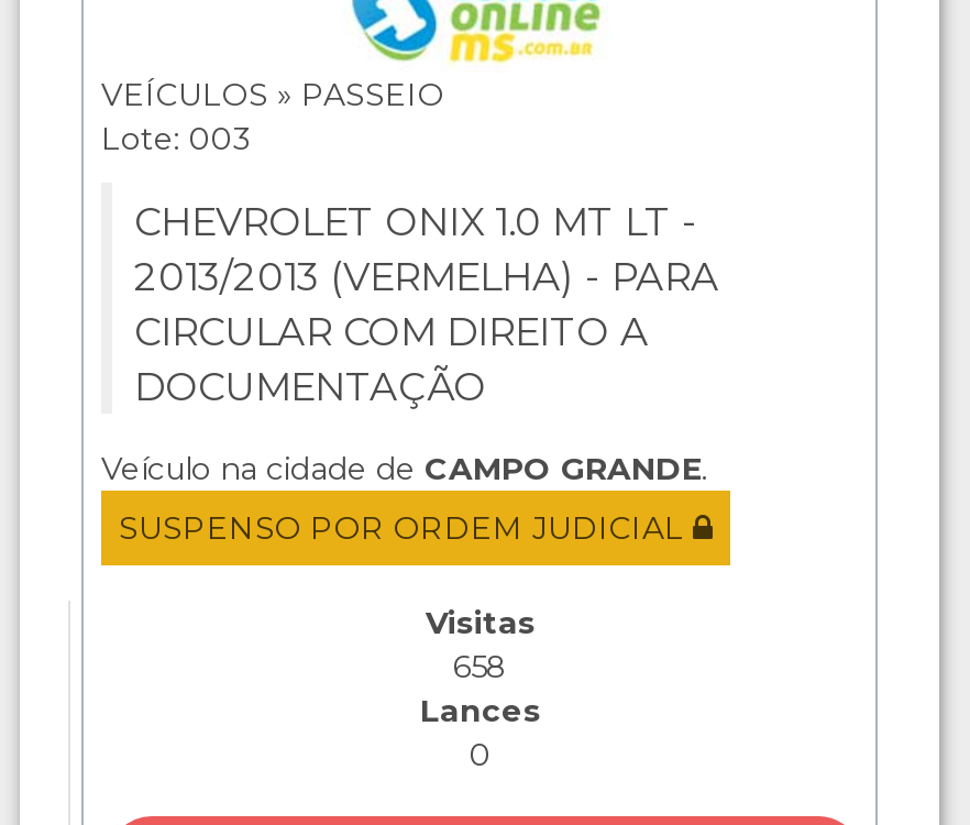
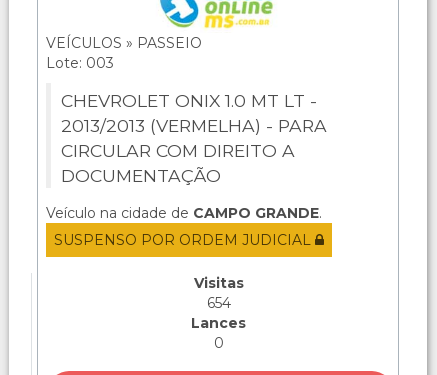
- 658
+ 654
